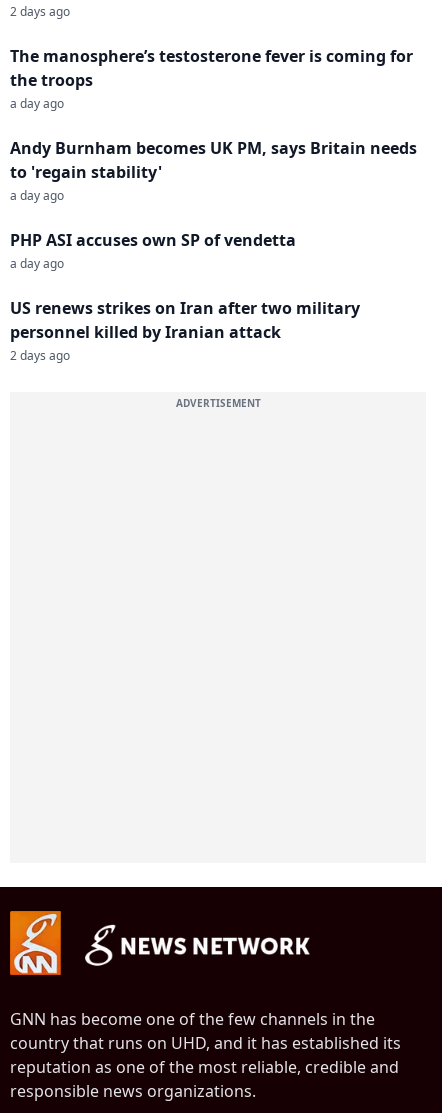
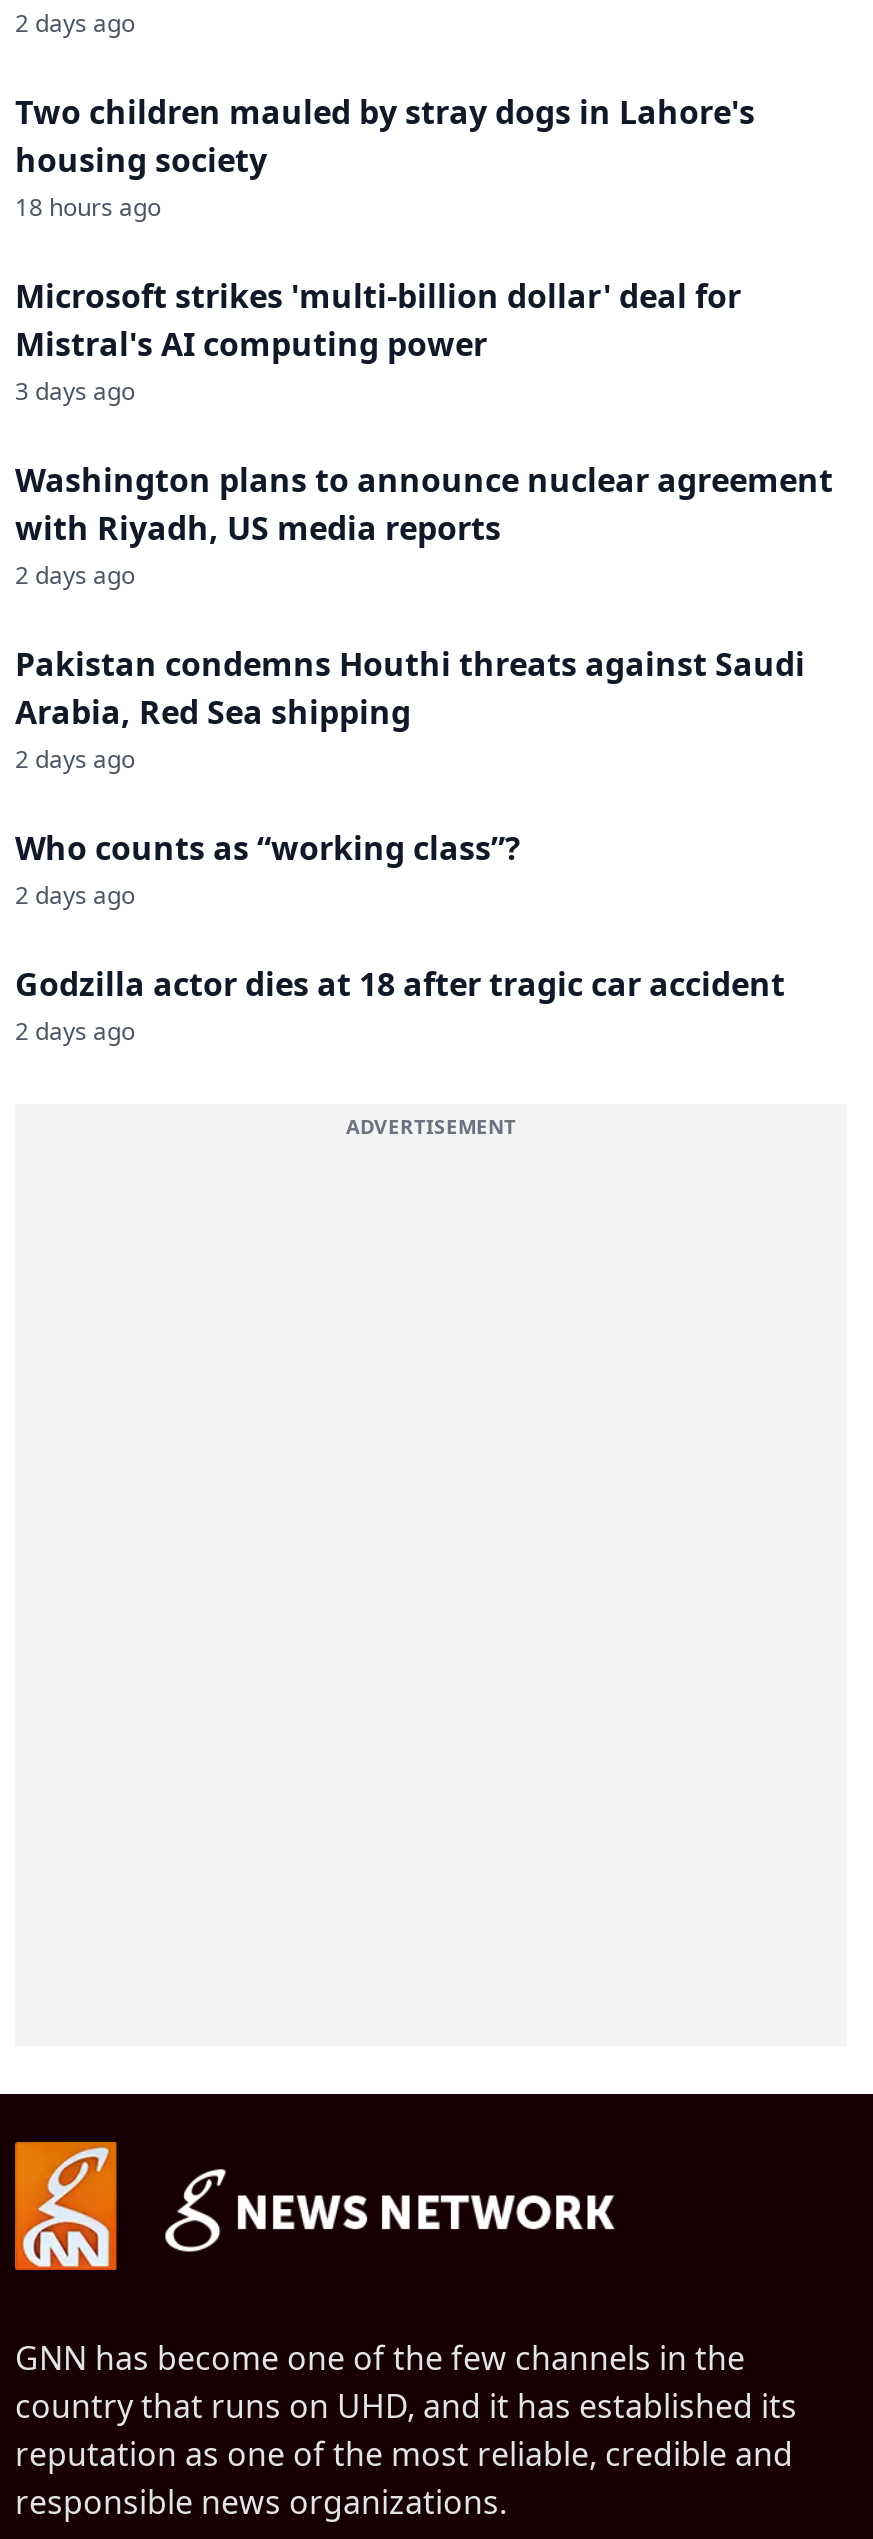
- The manosphere’s testosterone fever is coming for
- the troops
- a day ago
- Andy Burnham becomes UK PM, says Britain needs
- to 'regain stability'
- a day ago
- PHP ASI accuses own SP of vendetta
- a day ago
- US renews strikes on Iran after two military
- personnel killed by Iranian attack
+ Two children mauled by stray dogs in Lahore's
+ housing society
+ 18 hours ago
+ Microsoft strikes 'multi-billion dollar' deal for
+ Mistral's AI computing power
+ 3 days ago
+ Washington plans to announce nuclear agreement
+ with Riyadh, US media reports
+ 2 days ago
+ Pakistan condemns Houthi threats against Saudi
+ Arabia, Red Sea shipping
+ 2 days ago
+ Who counts as “working class”?
+ 2 days ago
+ Godzilla actor dies at 18 after tragic car accident
